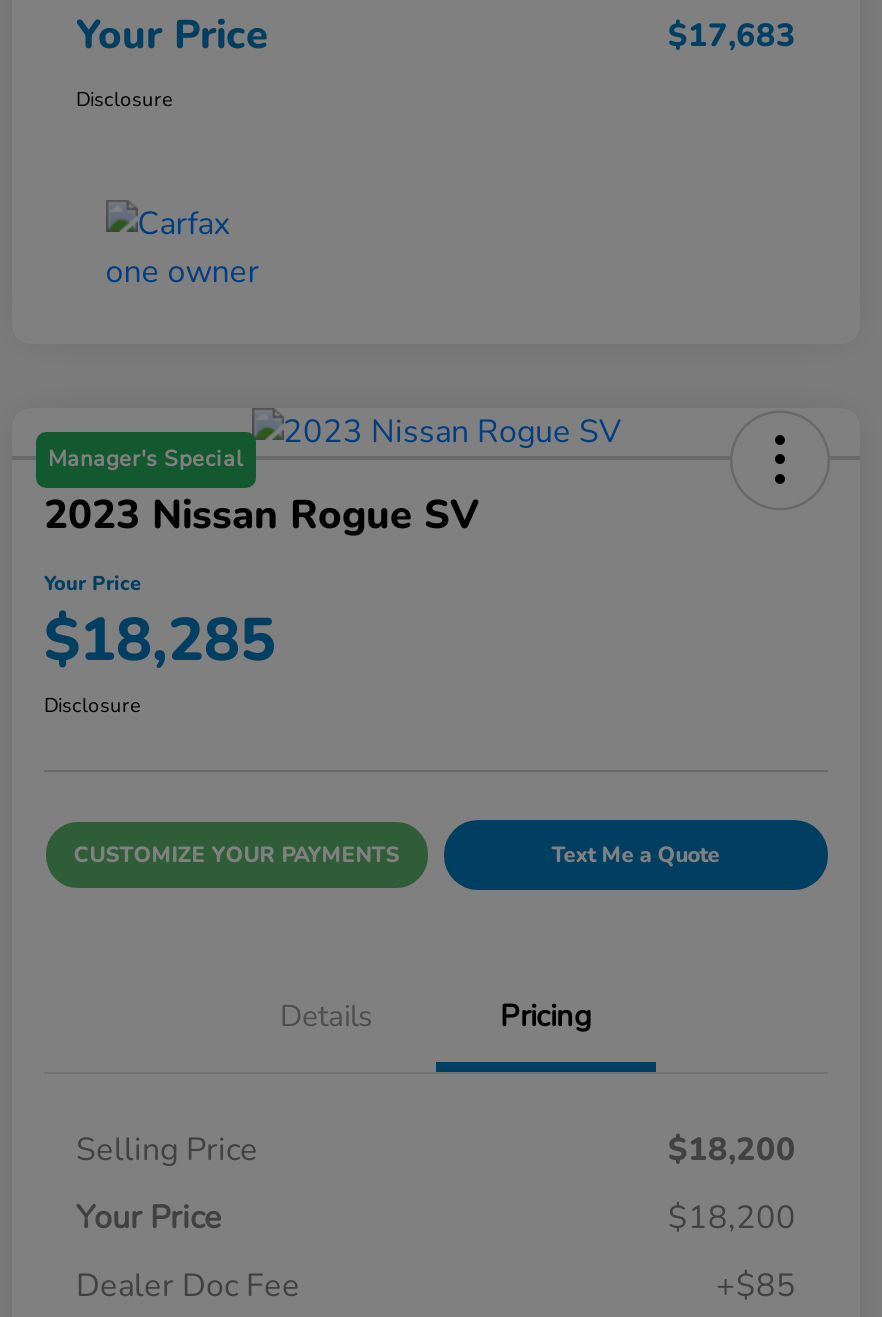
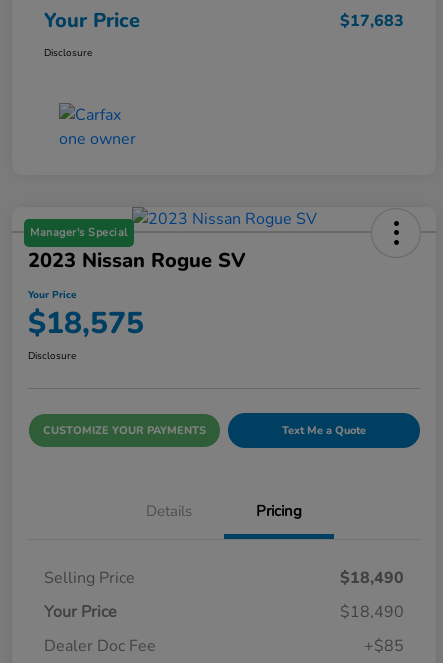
- $18,285
+ $18,575

- $18,200
+ $18,490

- $18,200
+ $18,490
